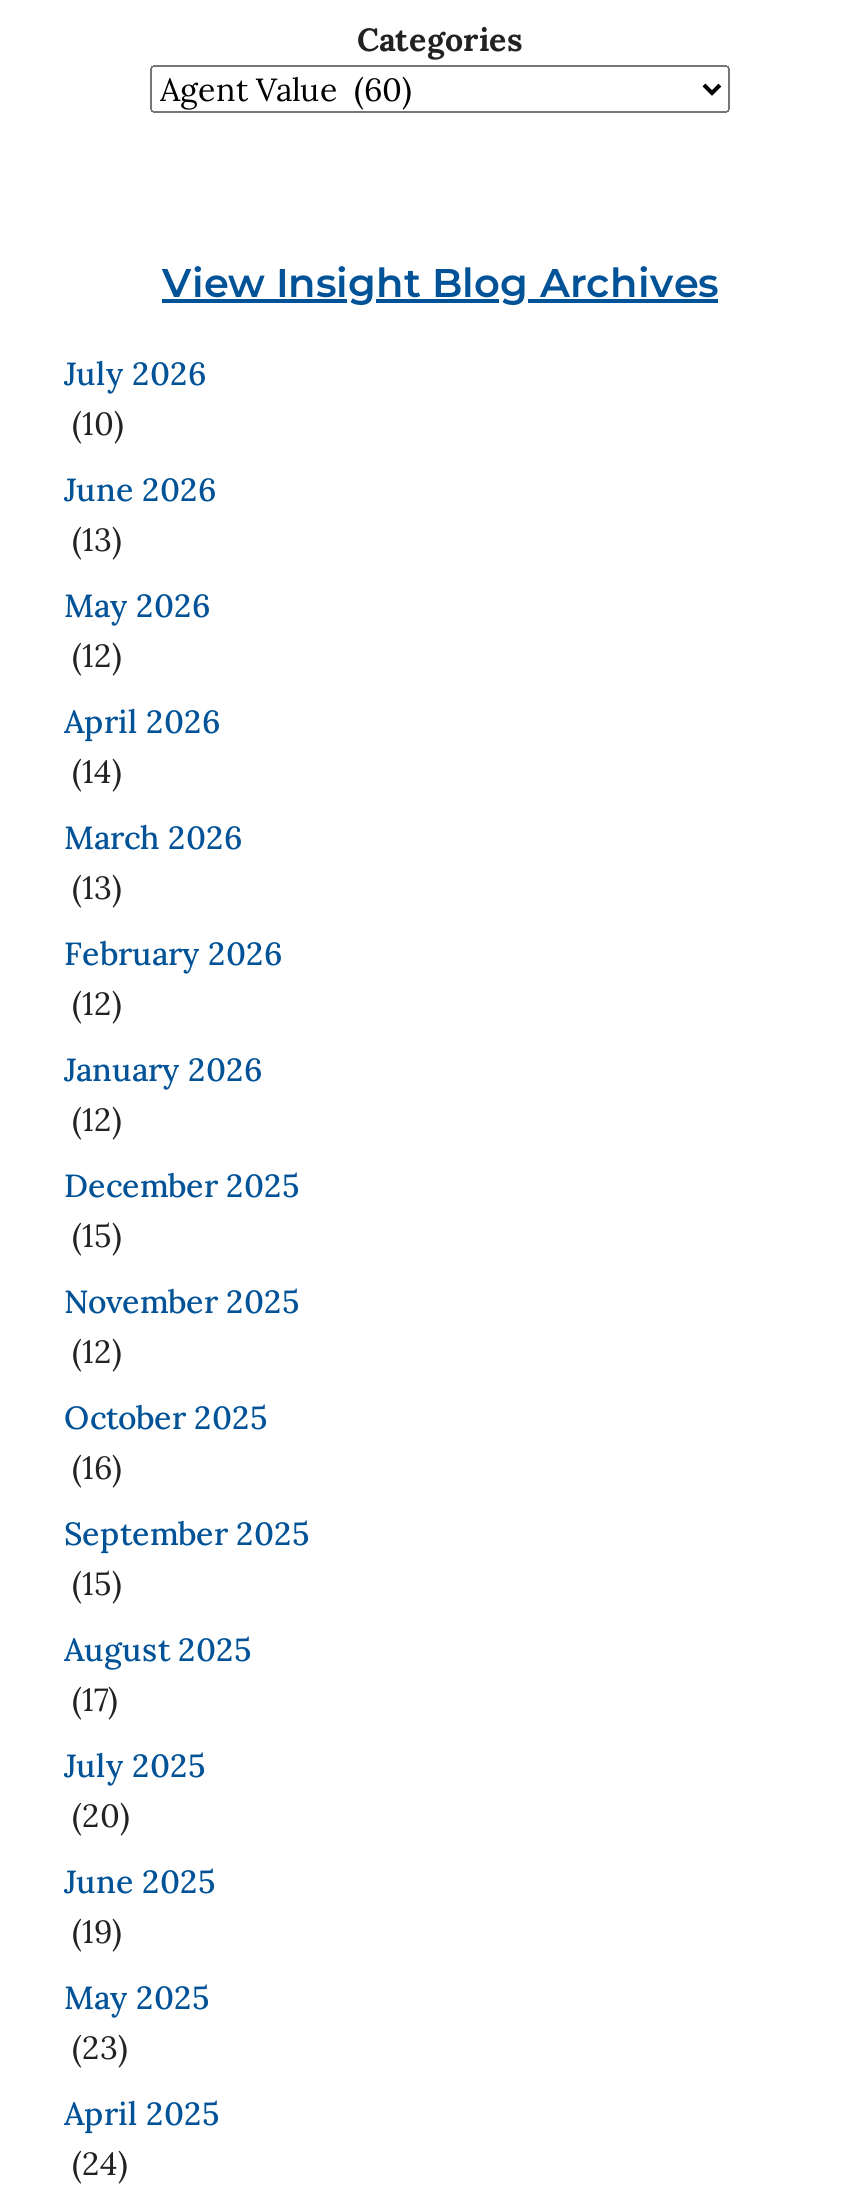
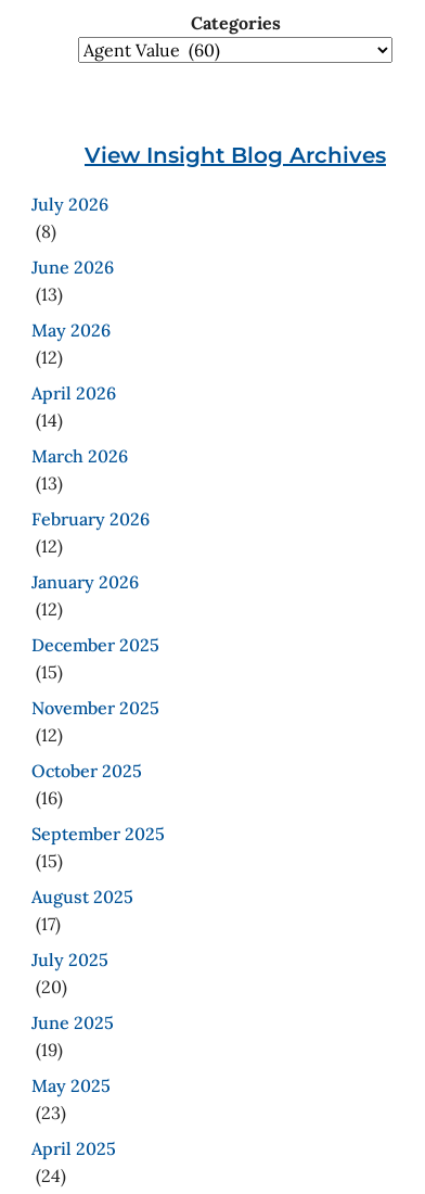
- (10)
+ (8)
